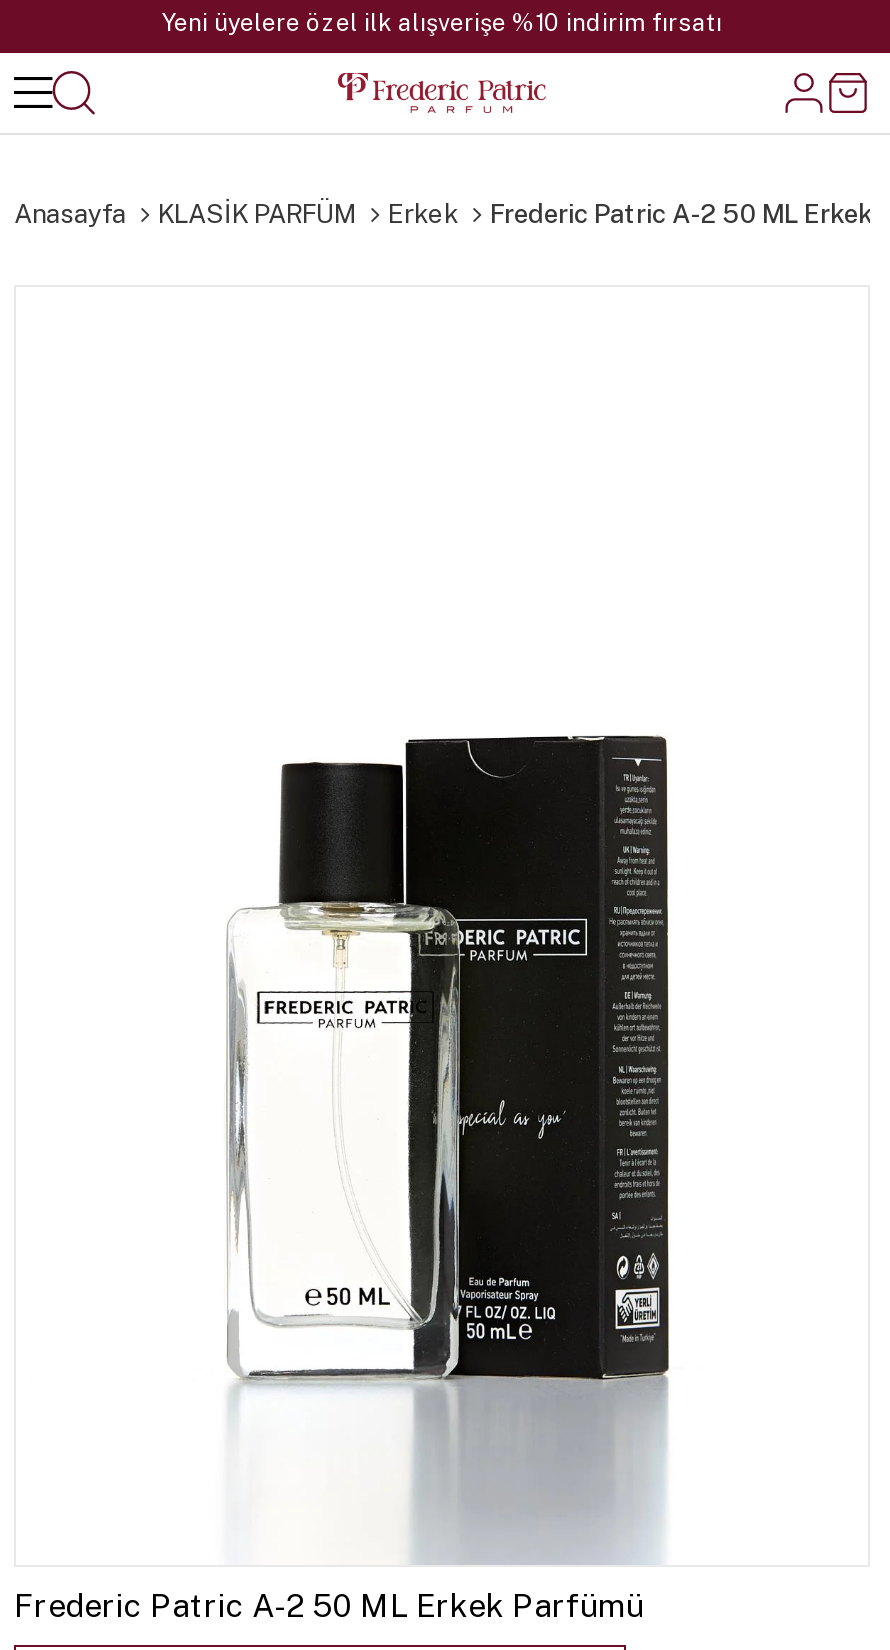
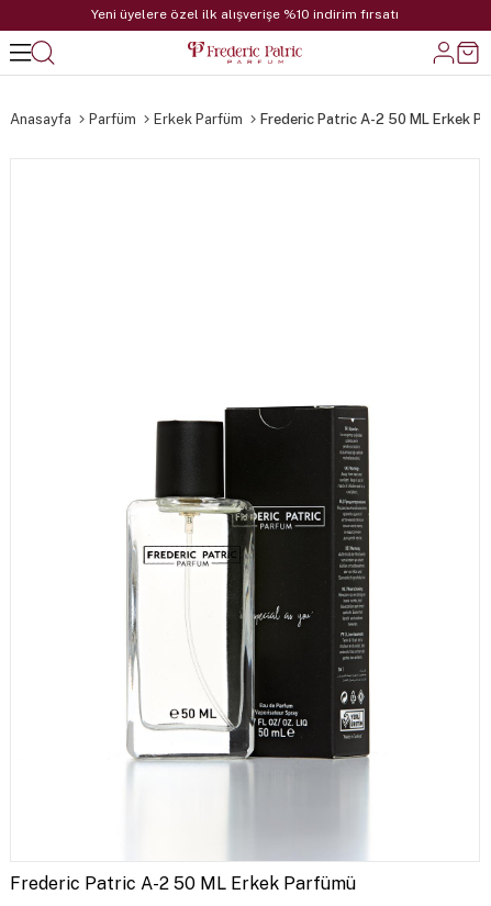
- KLASİK PARFÜM
- Erkek
+ Parfüm
+ Erkek Parfüm
